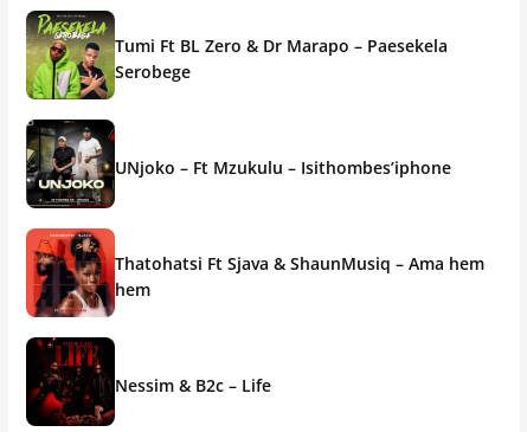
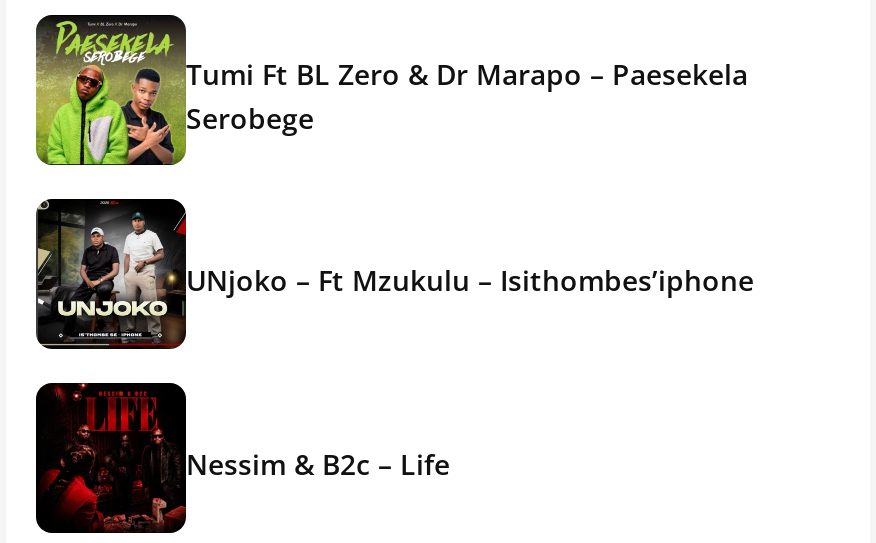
- [image]
- Thatohatsi Ft Sjava & ShaunMusiq – Ama hem
- hem
